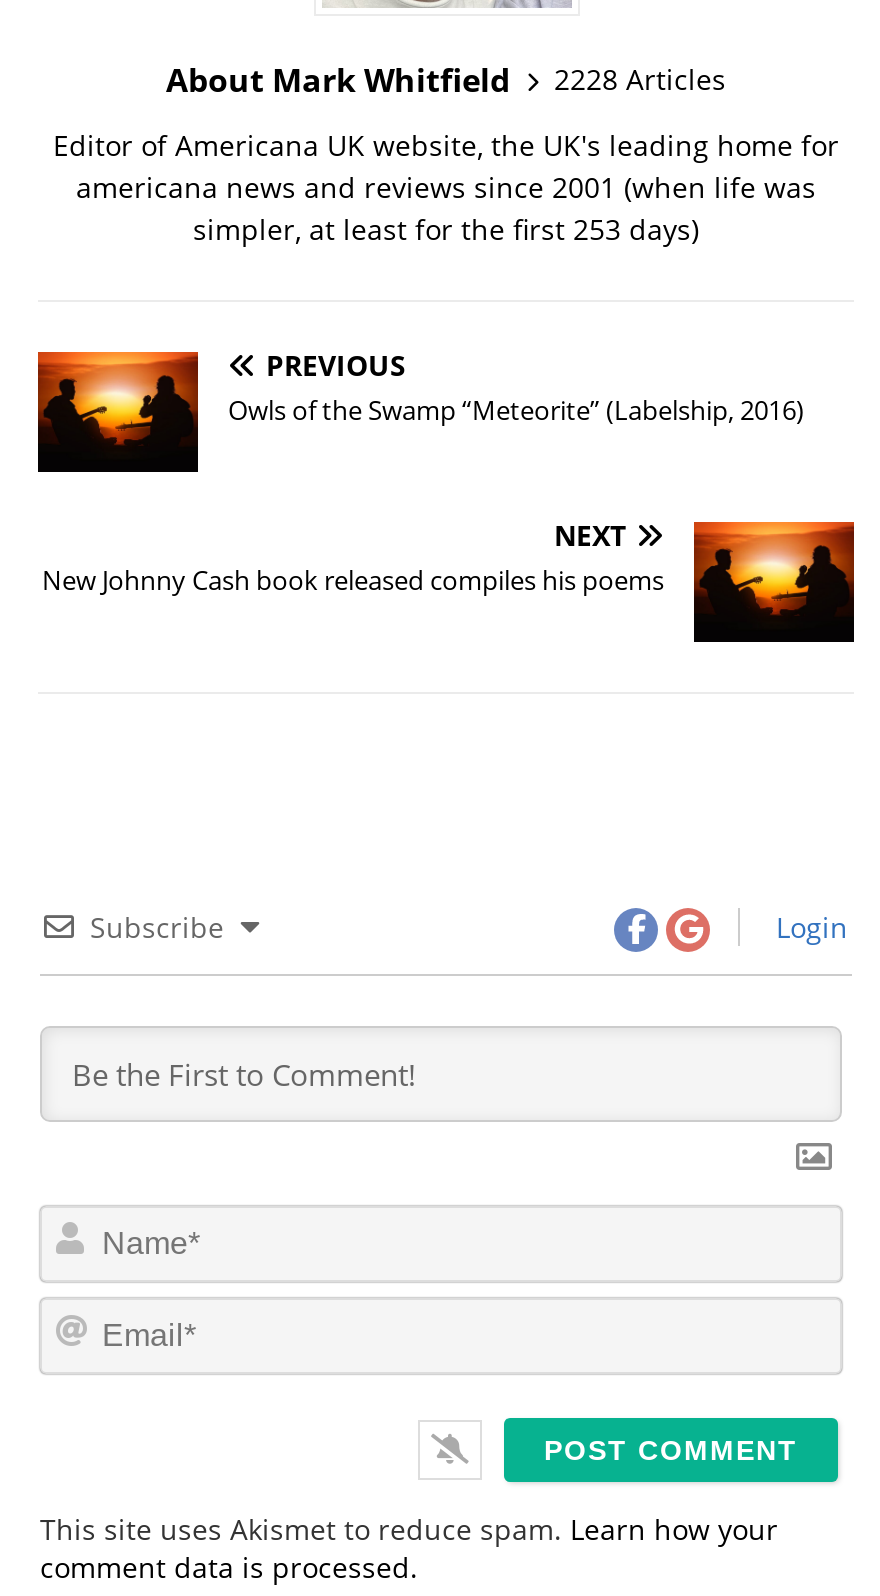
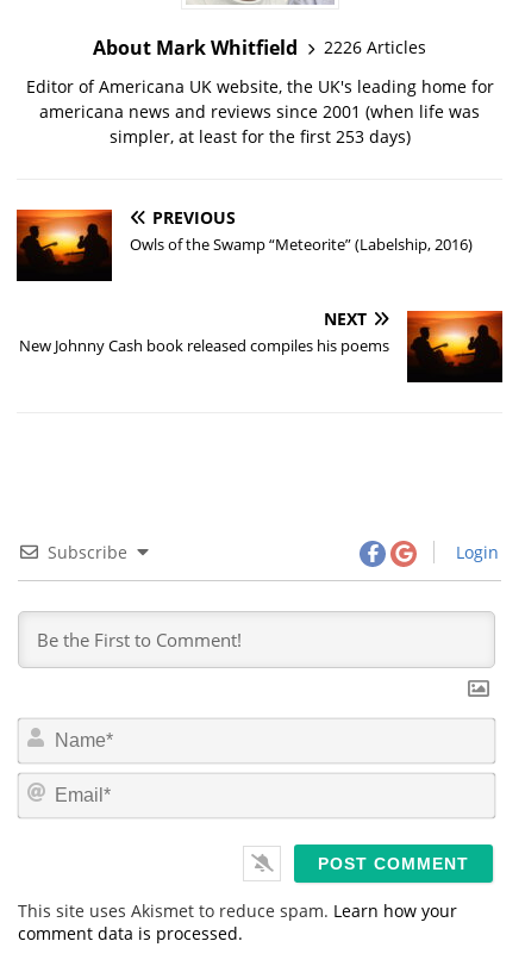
- About Mark Whitfield 2228 Articles
+ About Mark Whitfield 2226 Articles
